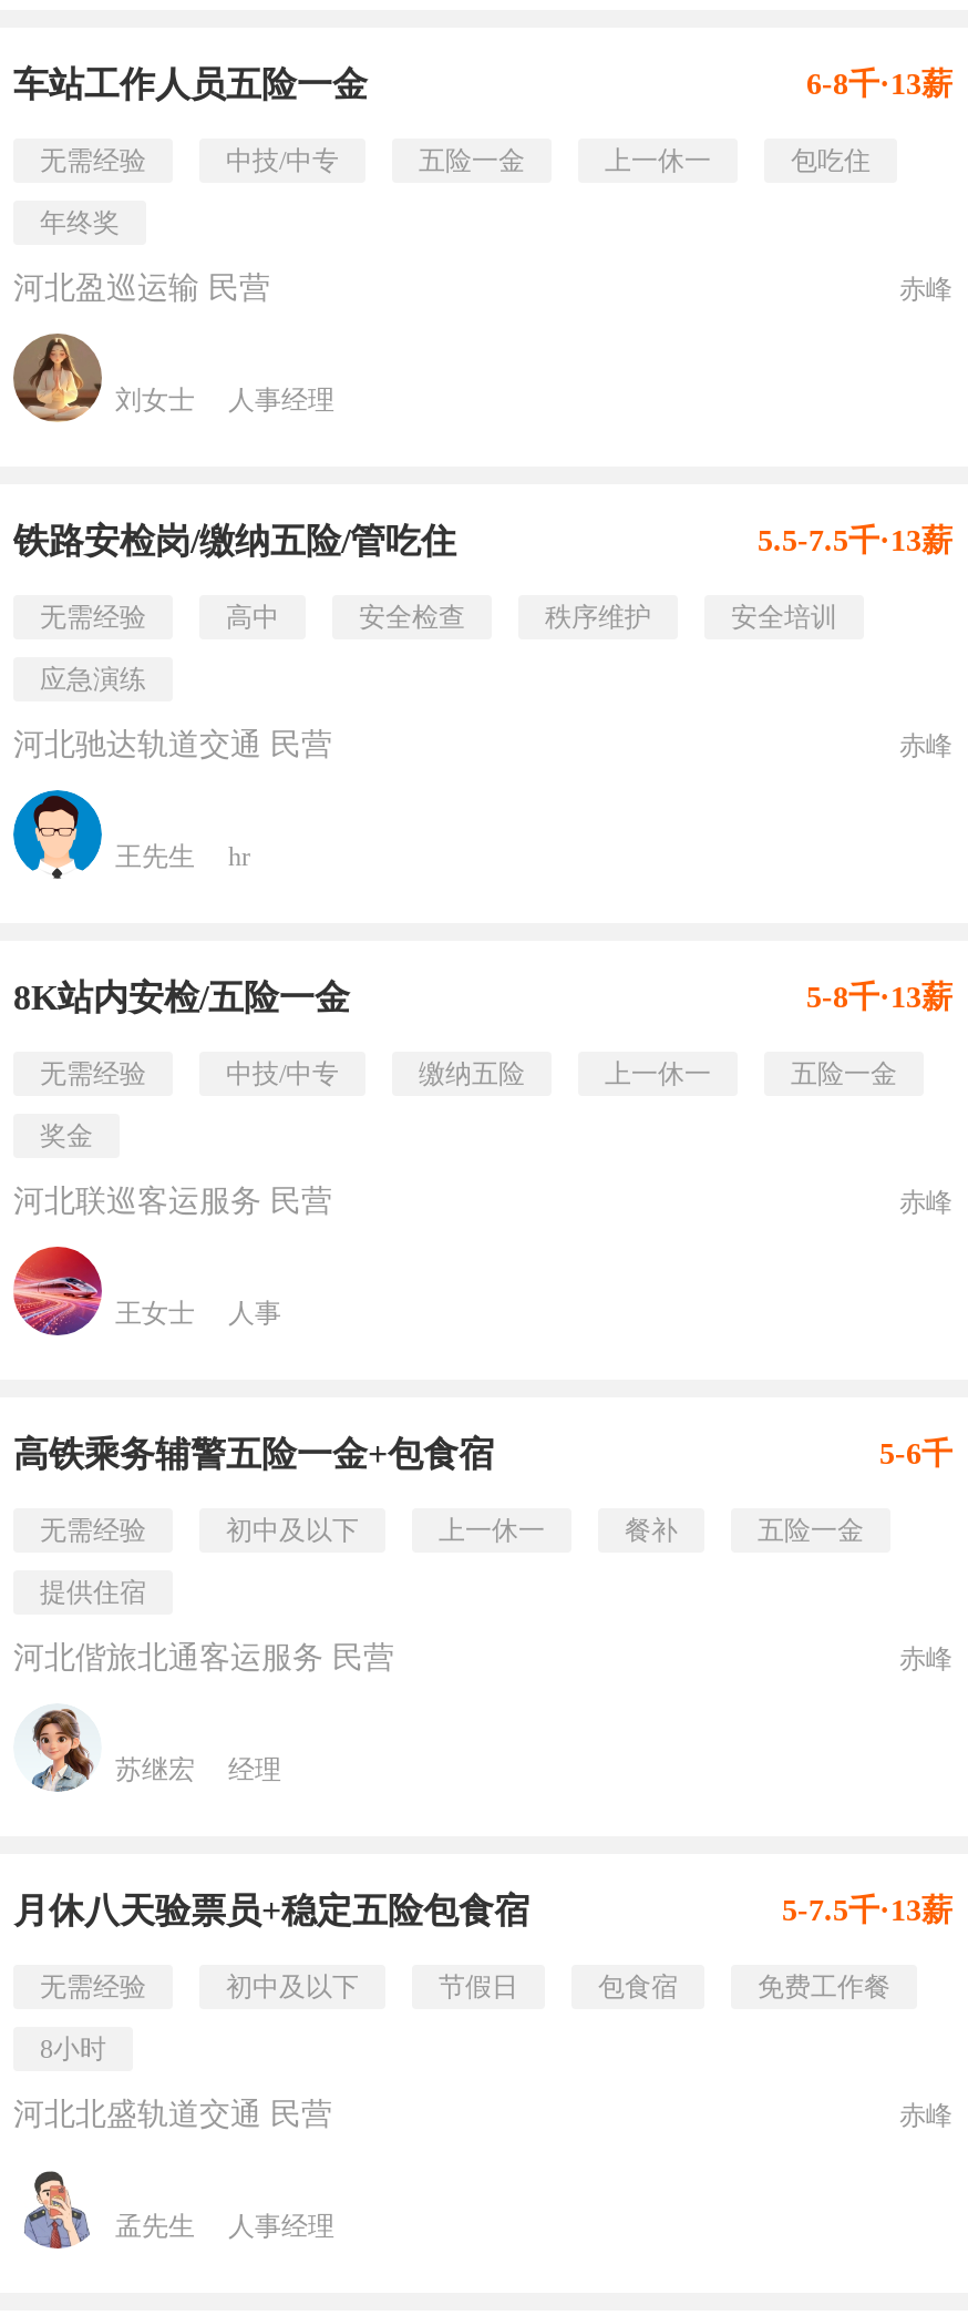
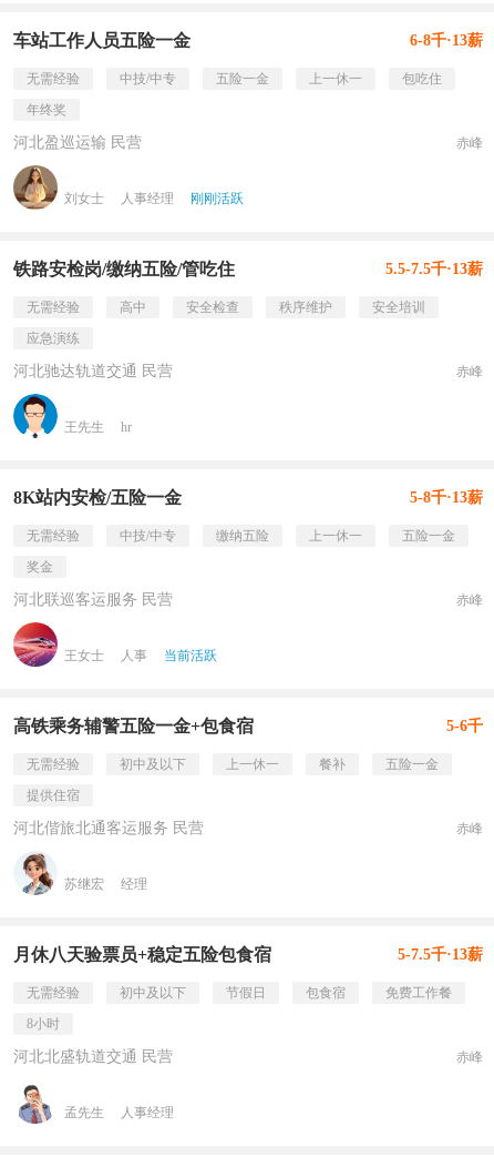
+ 刚刚活跃

+ 当前活跃
